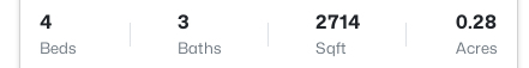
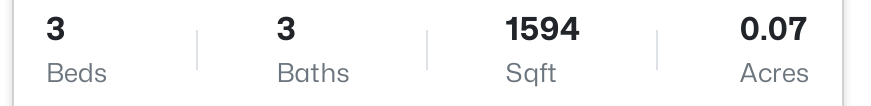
- 4
+ 3

- 2714
+ 1594

- 0.28
+ 0.07
